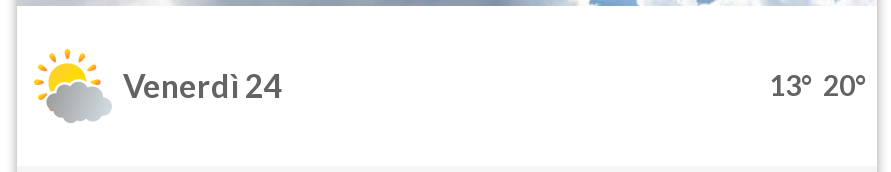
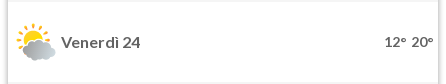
- 13° 20°
+ 12° 20°
